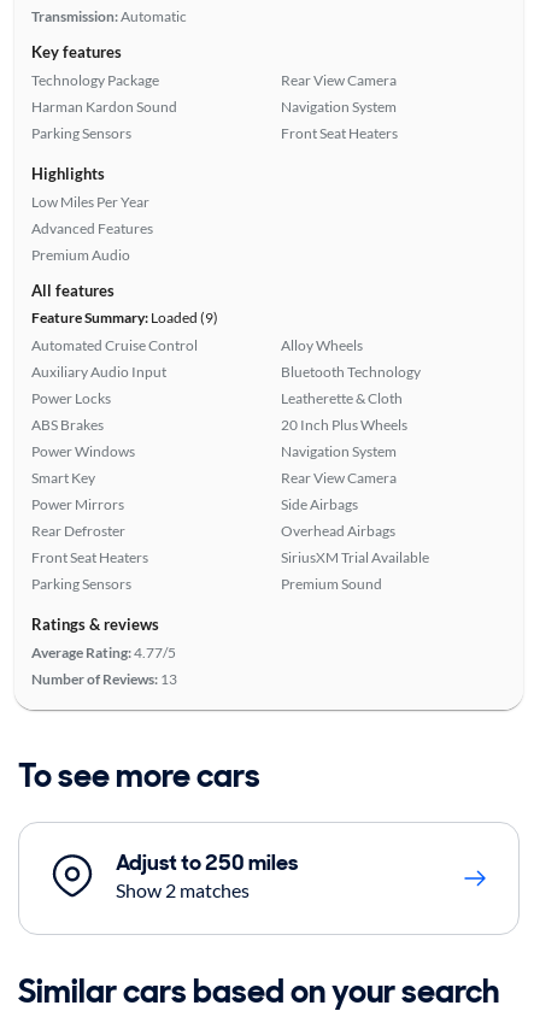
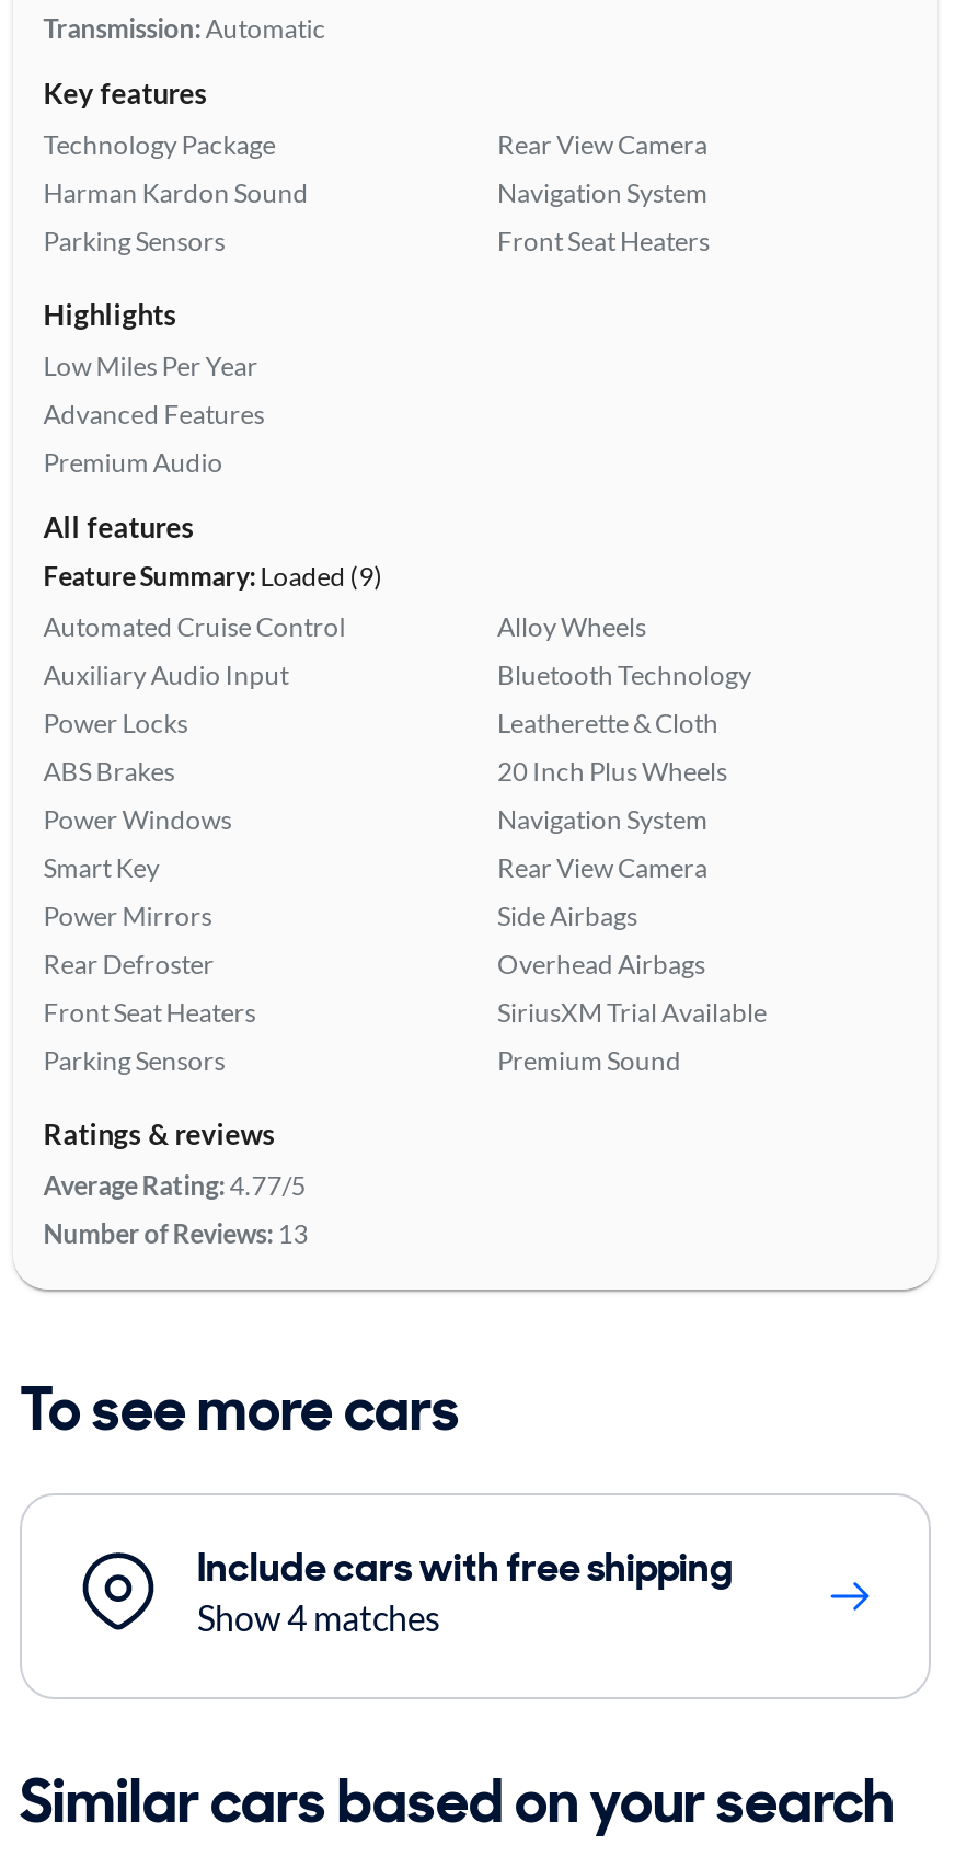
- Adjust to 250 miles
- Show 2 matches
+ Include cars with free shipping
+ Show 4 matches
